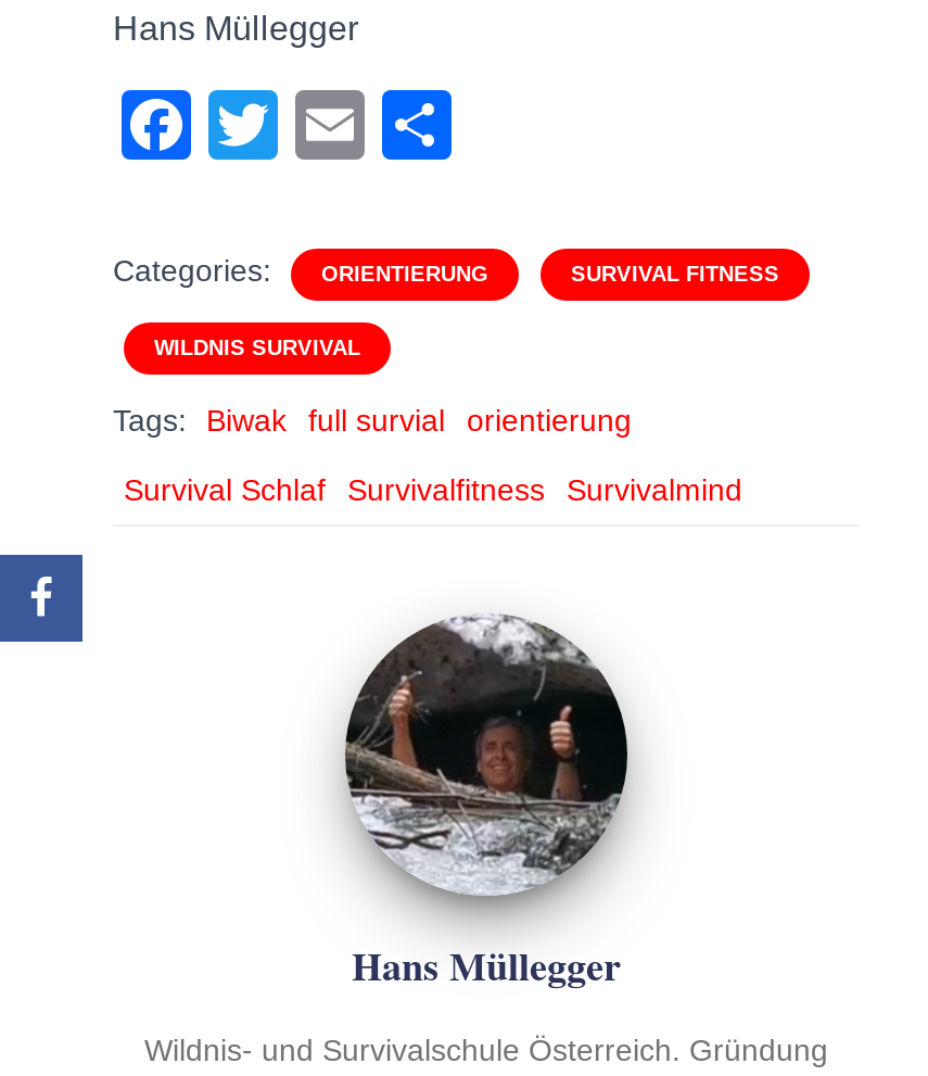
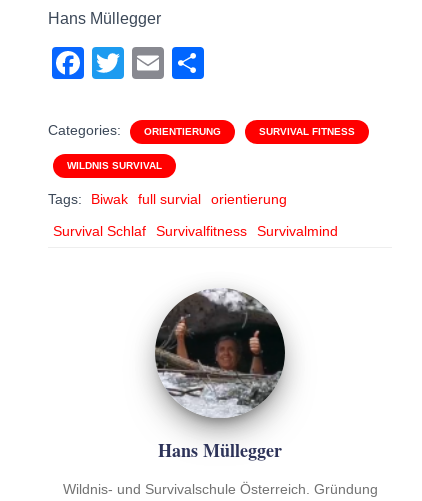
- [image]
